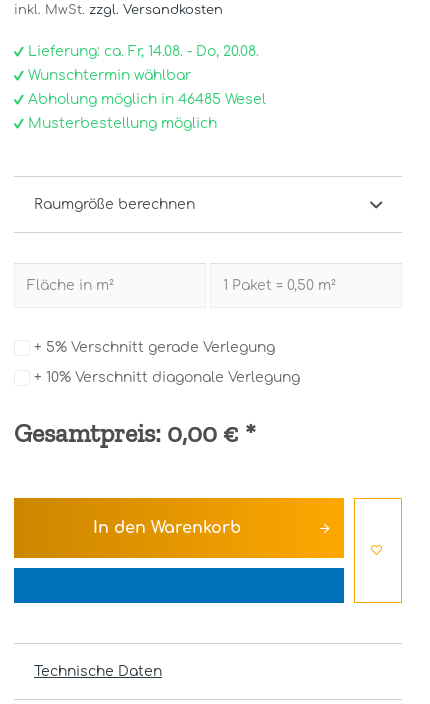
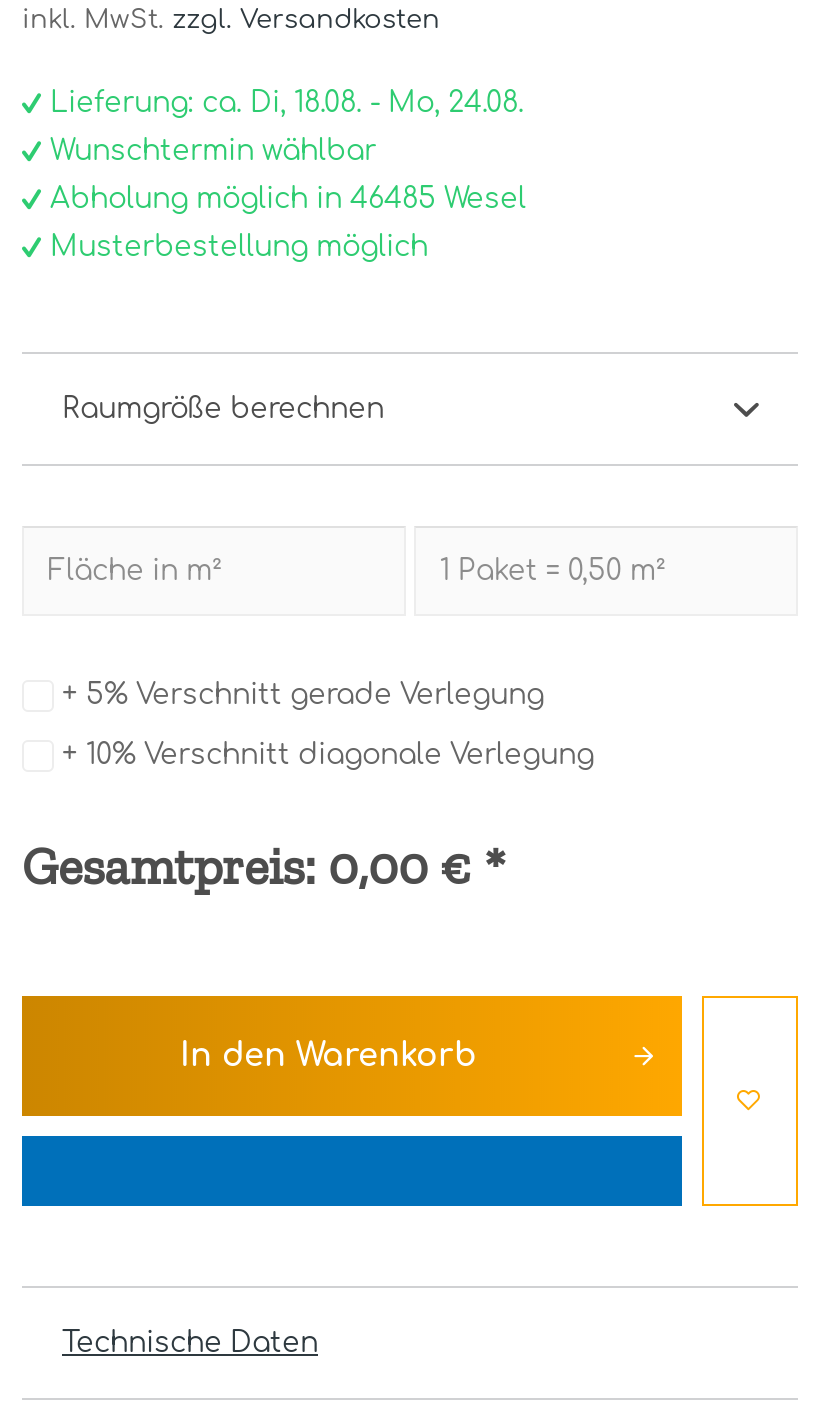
- Lieferung: ca. Fr, 14.08. - Do, 20.08.
+ Lieferung: ca. Di, 18.08. - Mo, 24.08.
